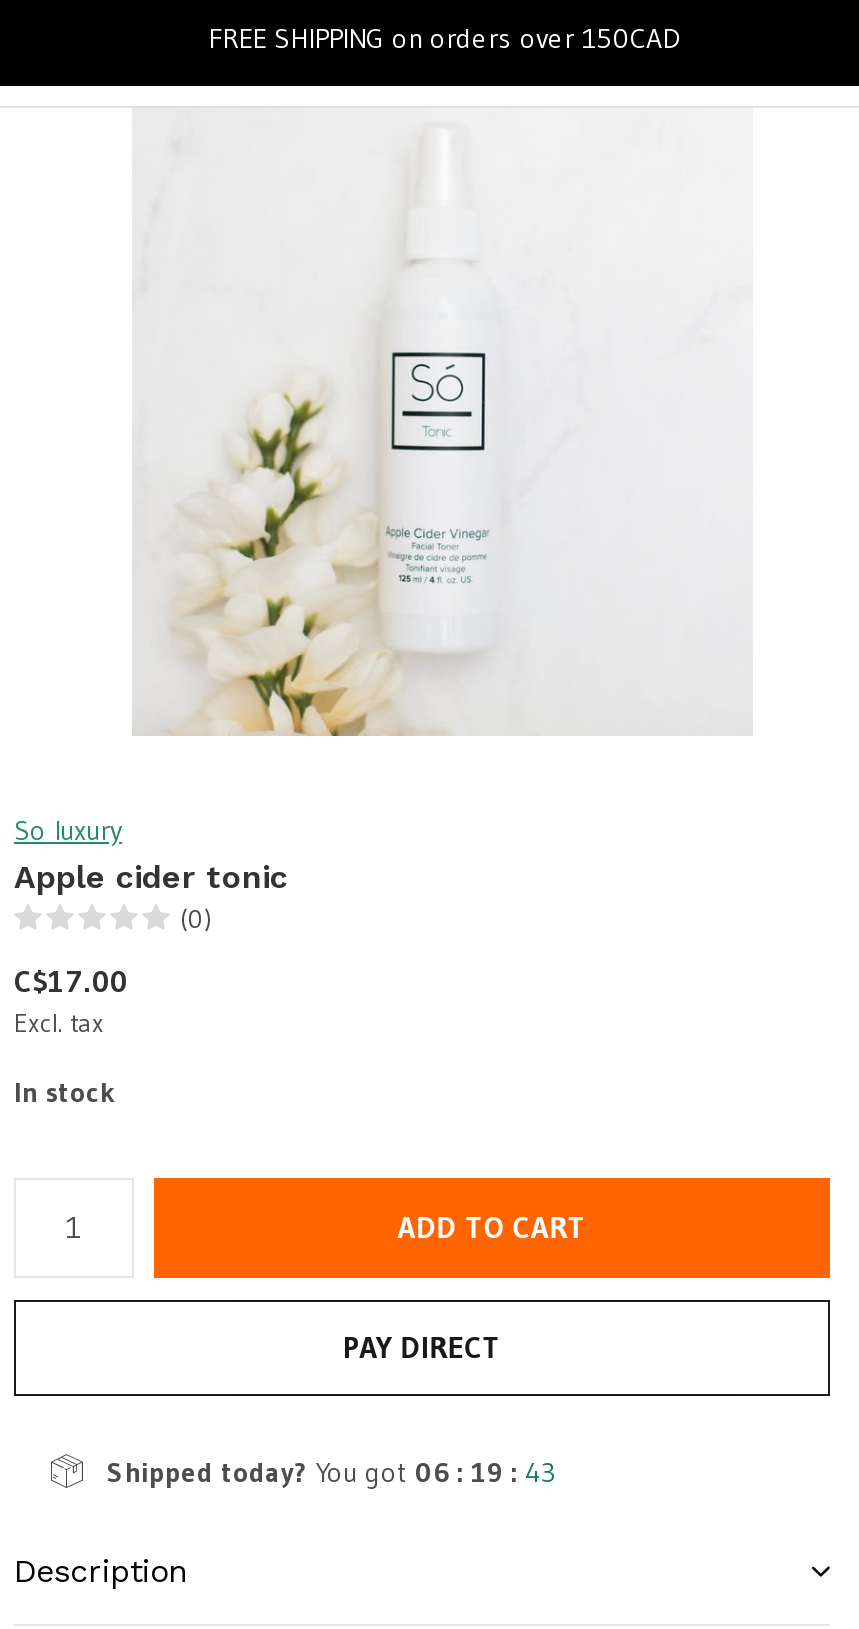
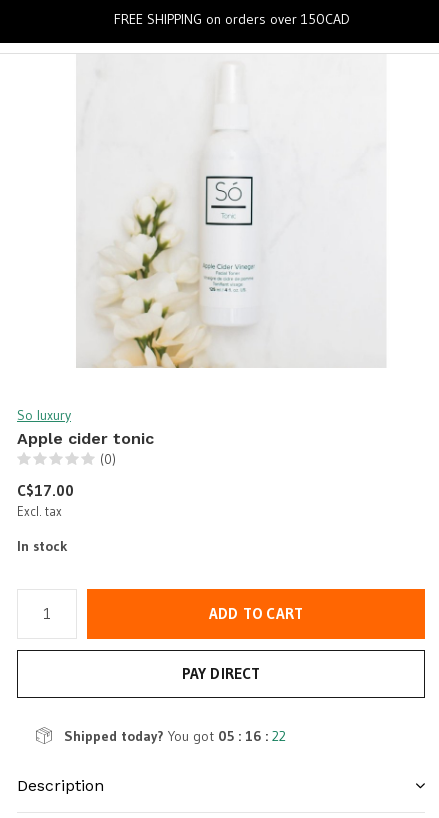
- Shipped today? You got 06 : 19 : 43
+ Shipped today? You got 05 : 16 : 22
